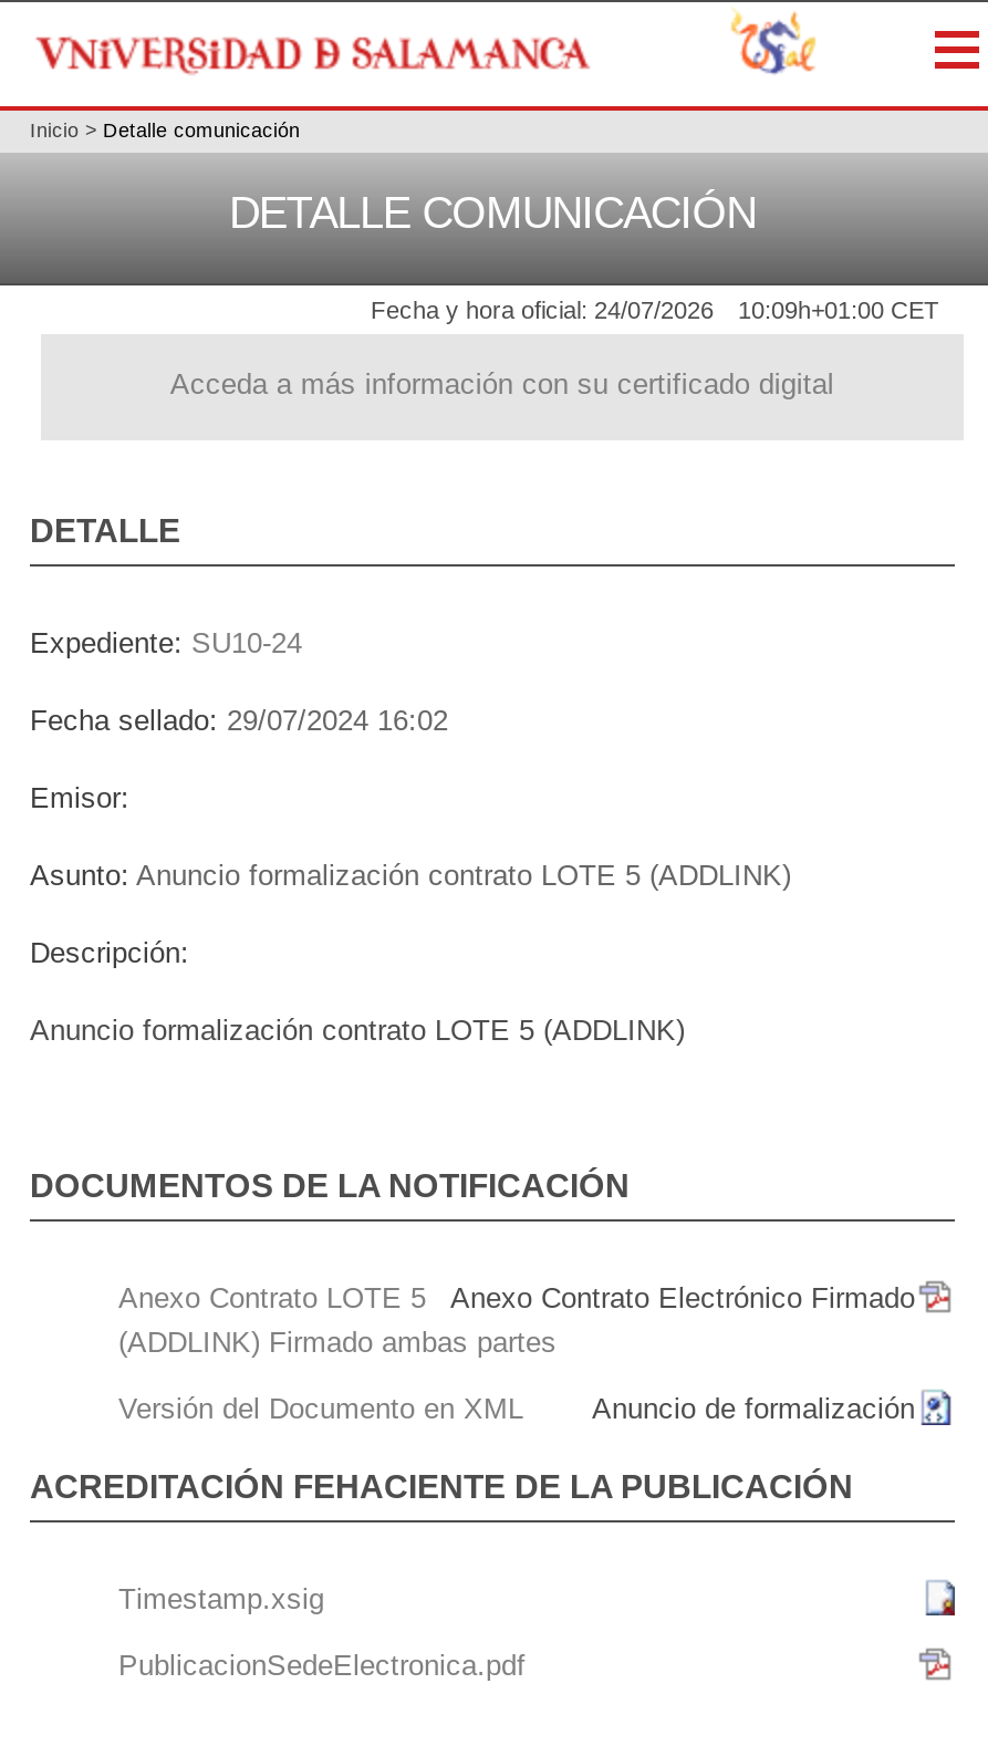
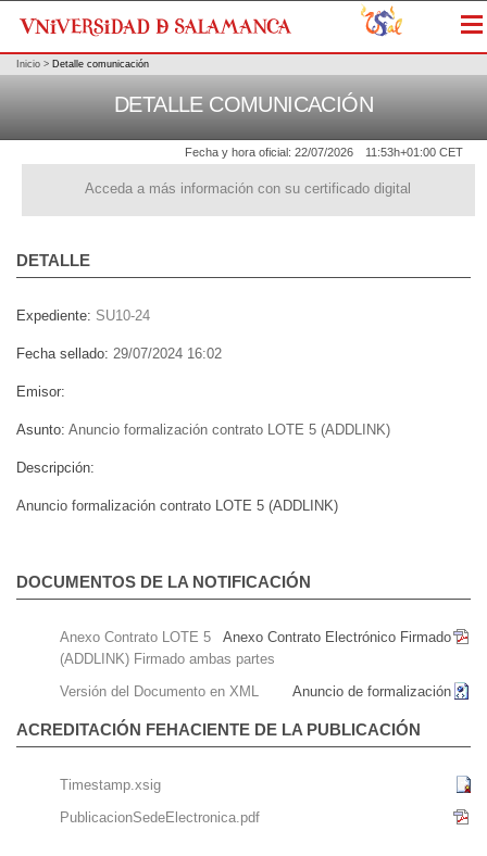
- Fecha y hora oficial: 24/07/2026
+ Fecha y hora oficial: 22/07/2026

- 10:09h+01:00 CET
+ 11:53h+01:00 CET
